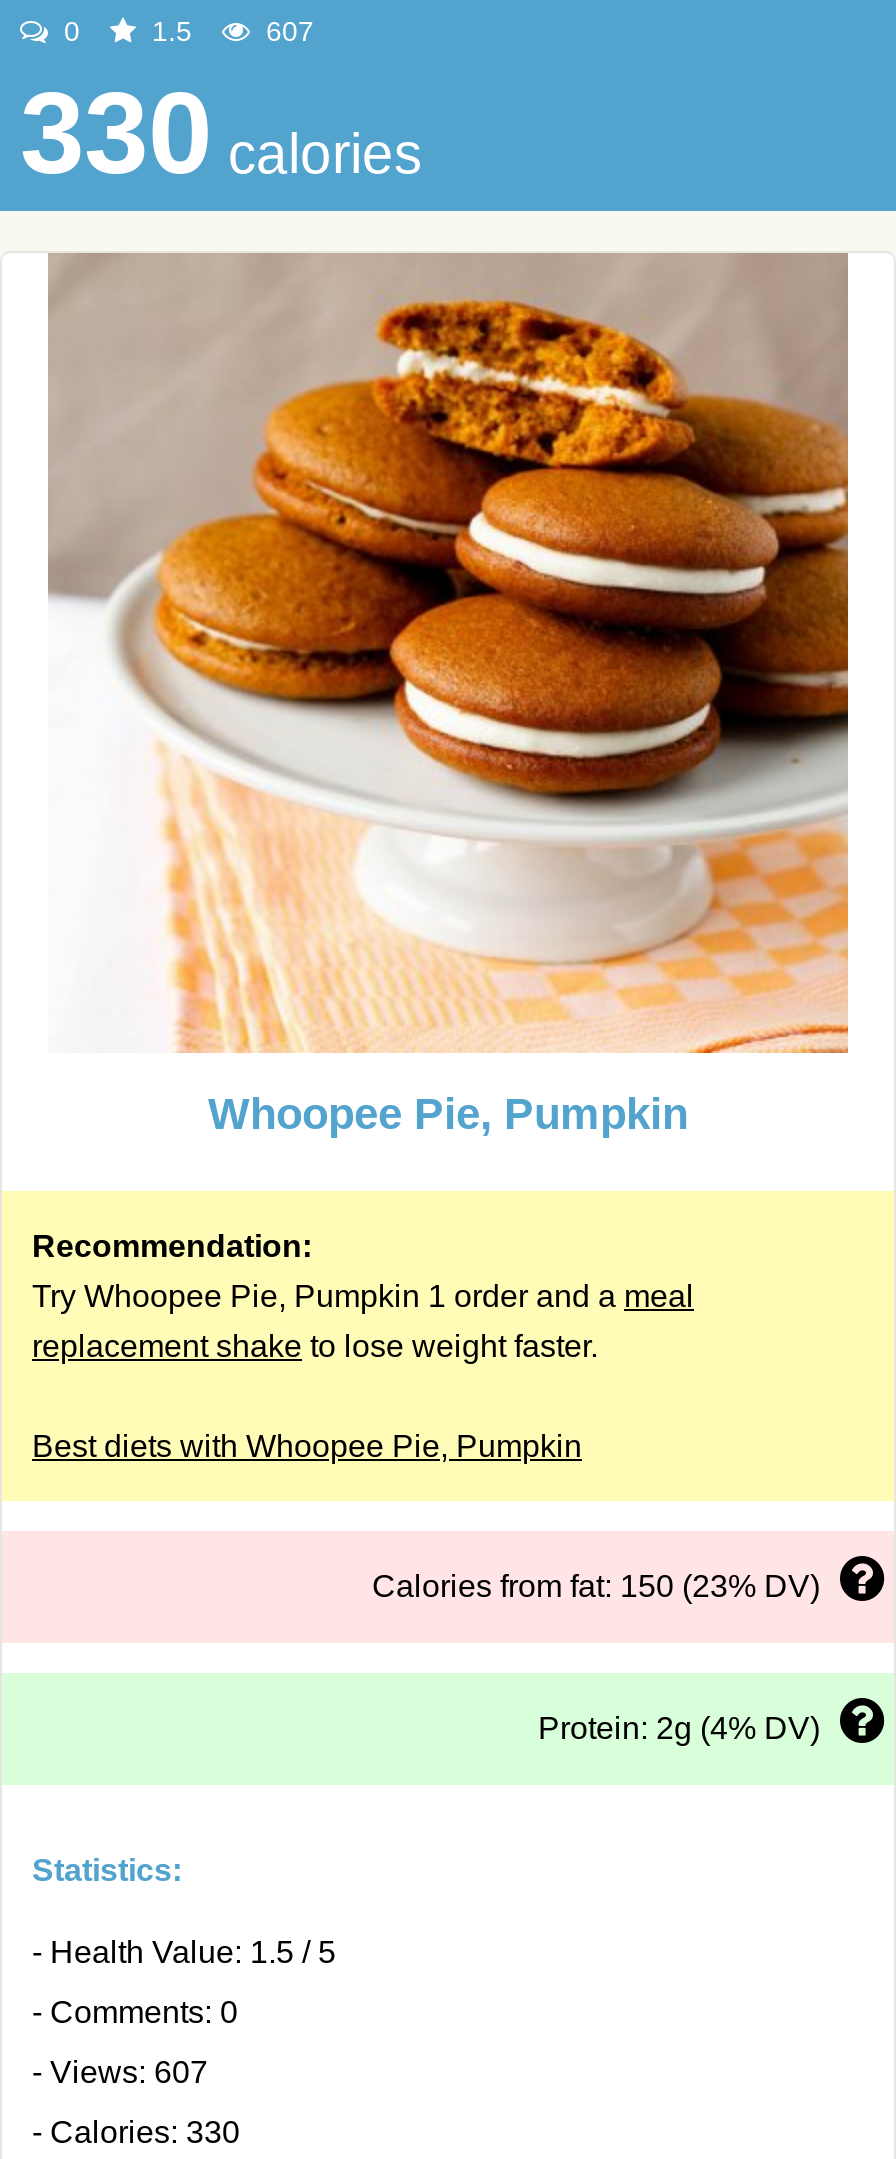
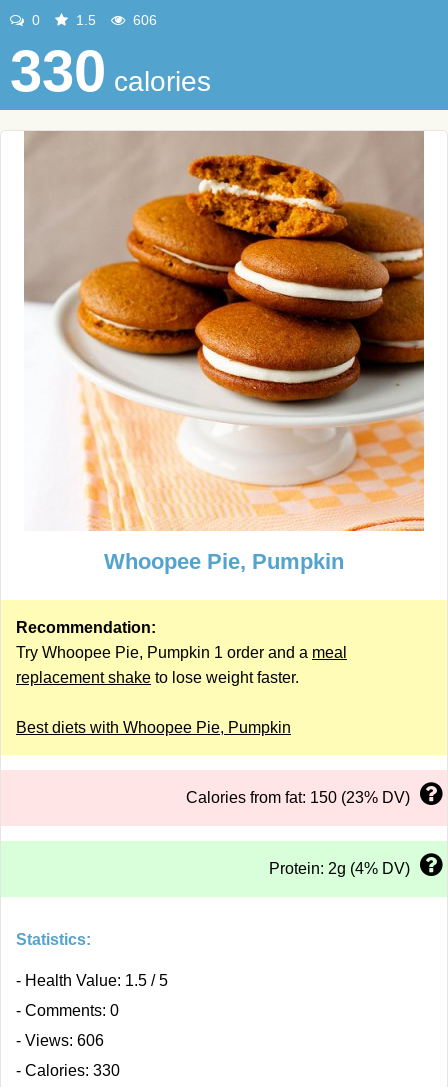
- 607
+ 606

- - Views: 607
+ - Views: 606
